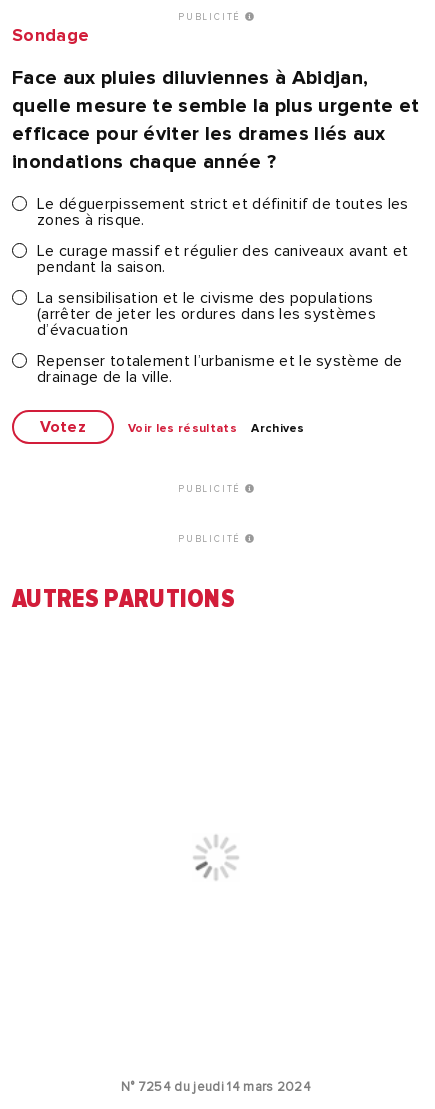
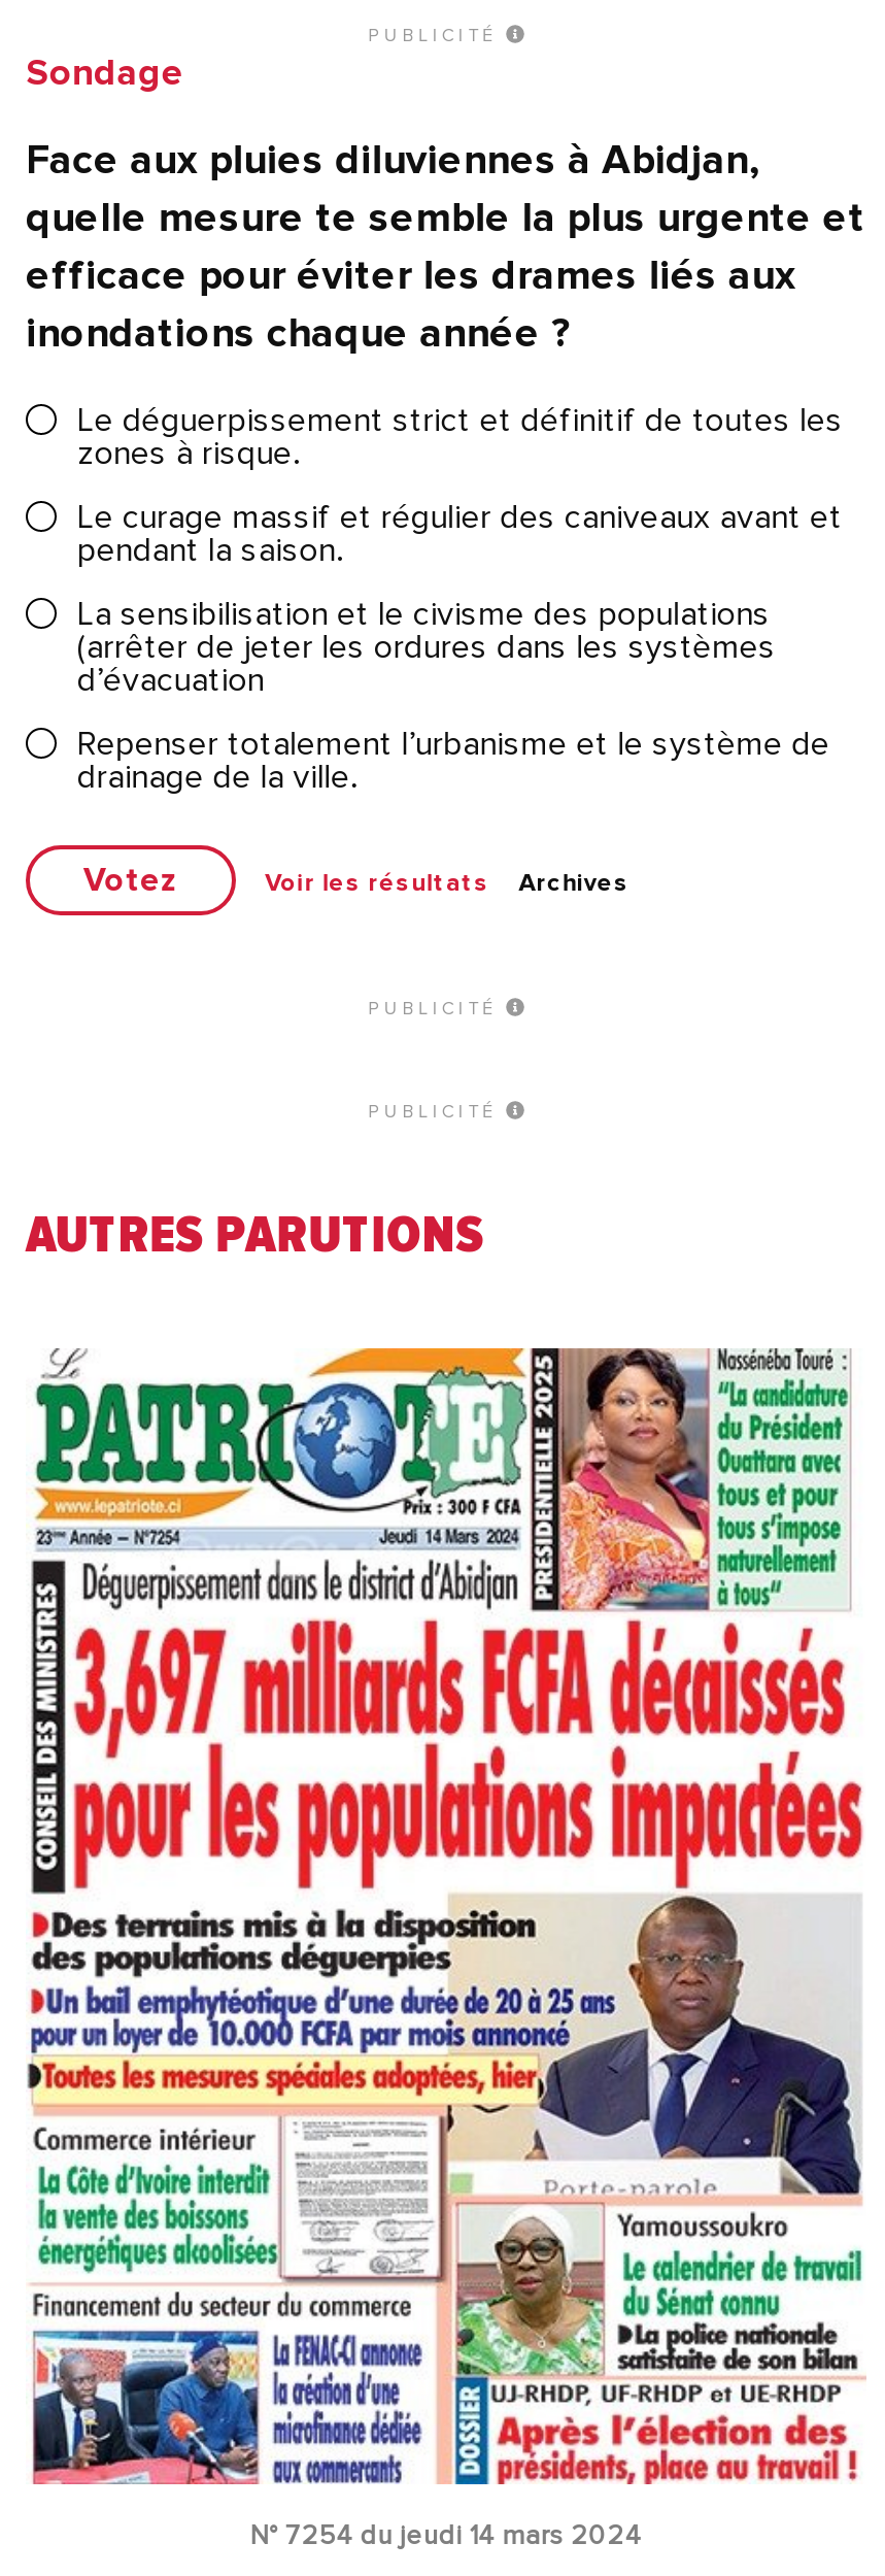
+ [image]
